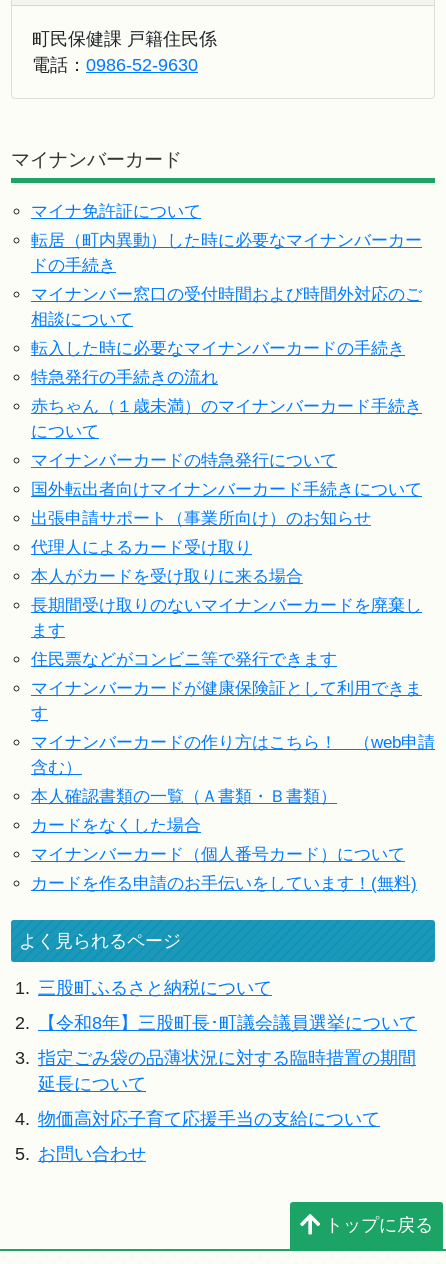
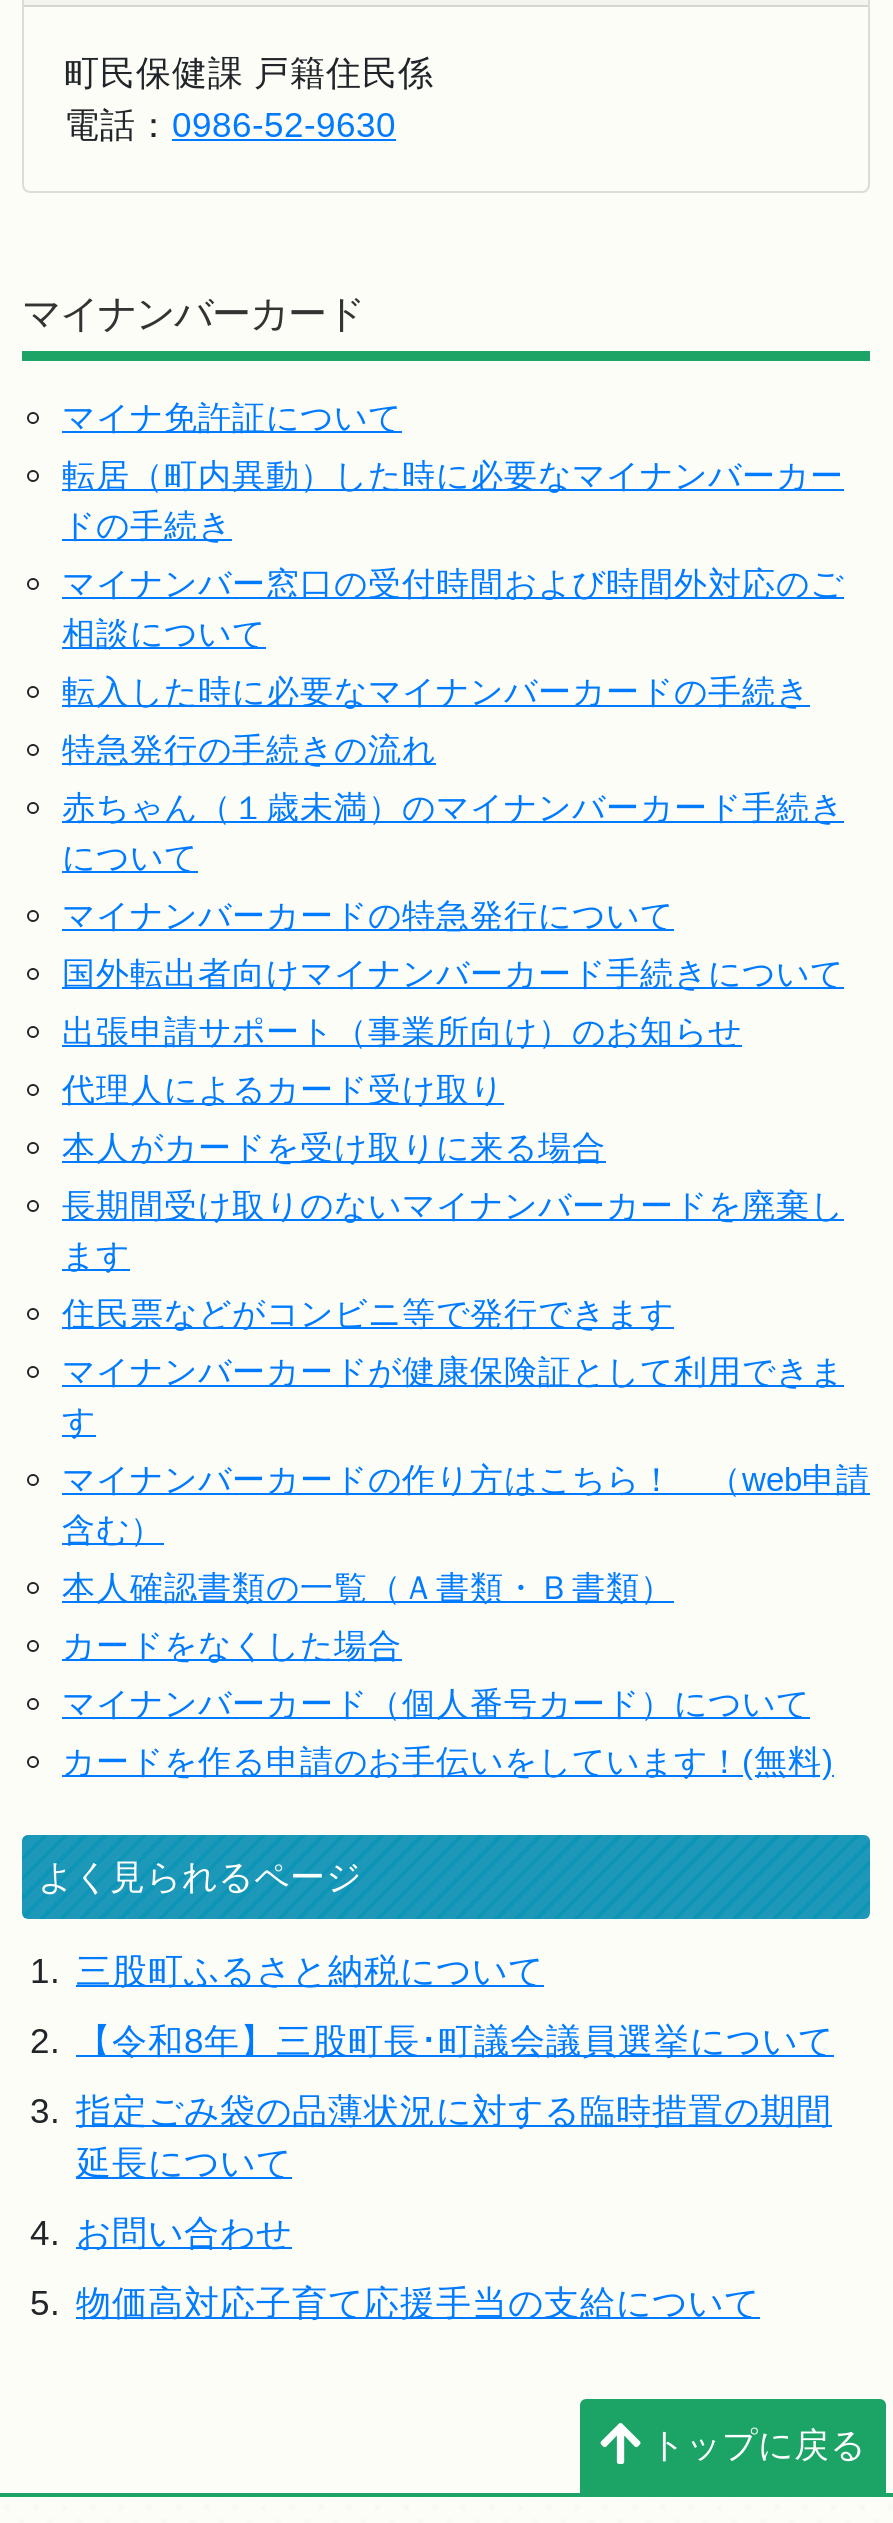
- 4. 物価高対応子育て応援手当の支給について
+ 4. お問い合わせ

- 5. お問い合わせ
+ 5. 物価高対応子育て応援手当の支給について
